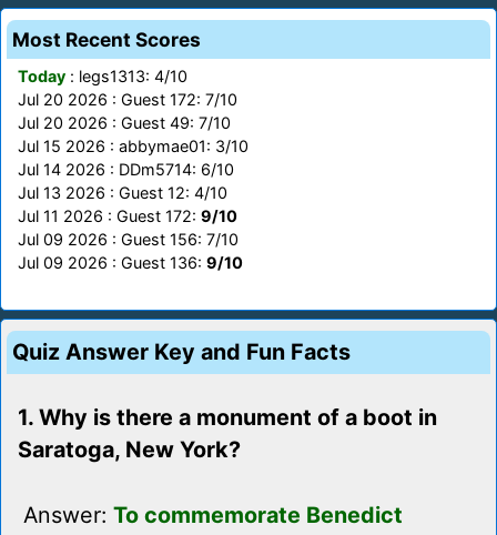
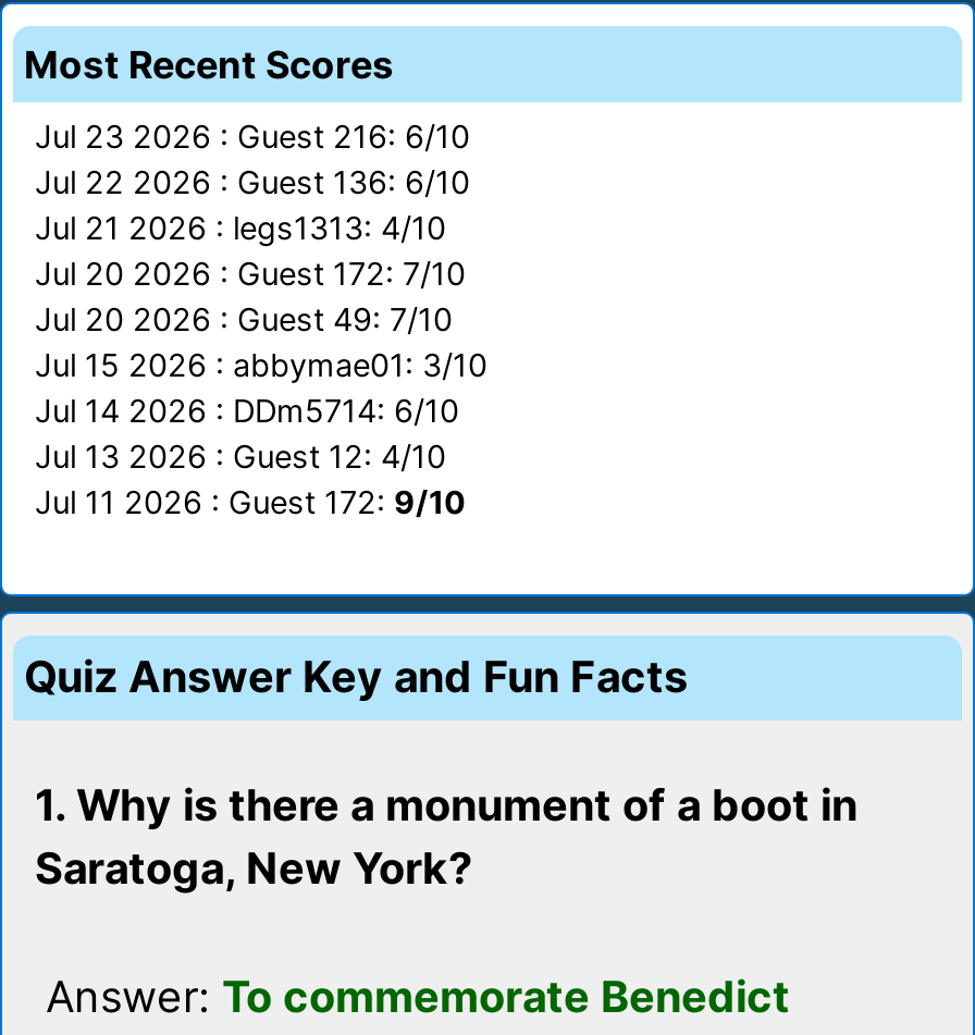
- Today: legs1313: 4/10
+ Jul 23 2026 : Guest 216: 6/10
+ Jul 22 2026 : Guest 136: 6/10
+ Jul 21 2026 : legs1313: 4/10

moved down: Jul 20 2026 : Guest 172: 7/10 | Jul 20 2026 : Guest 49: 7/10 | Jul 15 2026 : abbymae01: 3/10 | Jul 14 2026 : DDm5714: 6/10 | Jul 13 2026 : Guest 12: 4/10 | Jul 11 2026 : Guest 172: 9/10

- Jul 09 2026 : Guest 156: 7/10
- Jul 09 2026 : Guest 136: 9/10
